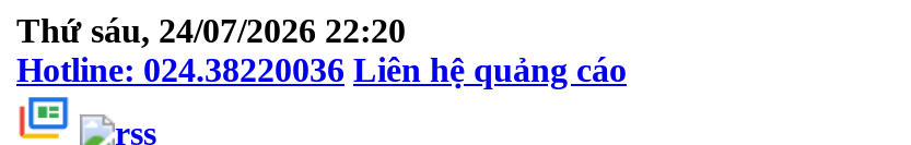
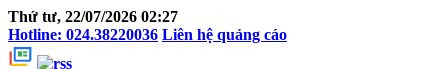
- Thứ sáu, 24/07/2026 22:20
+ Thứ tư, 22/07/2026 02:27
